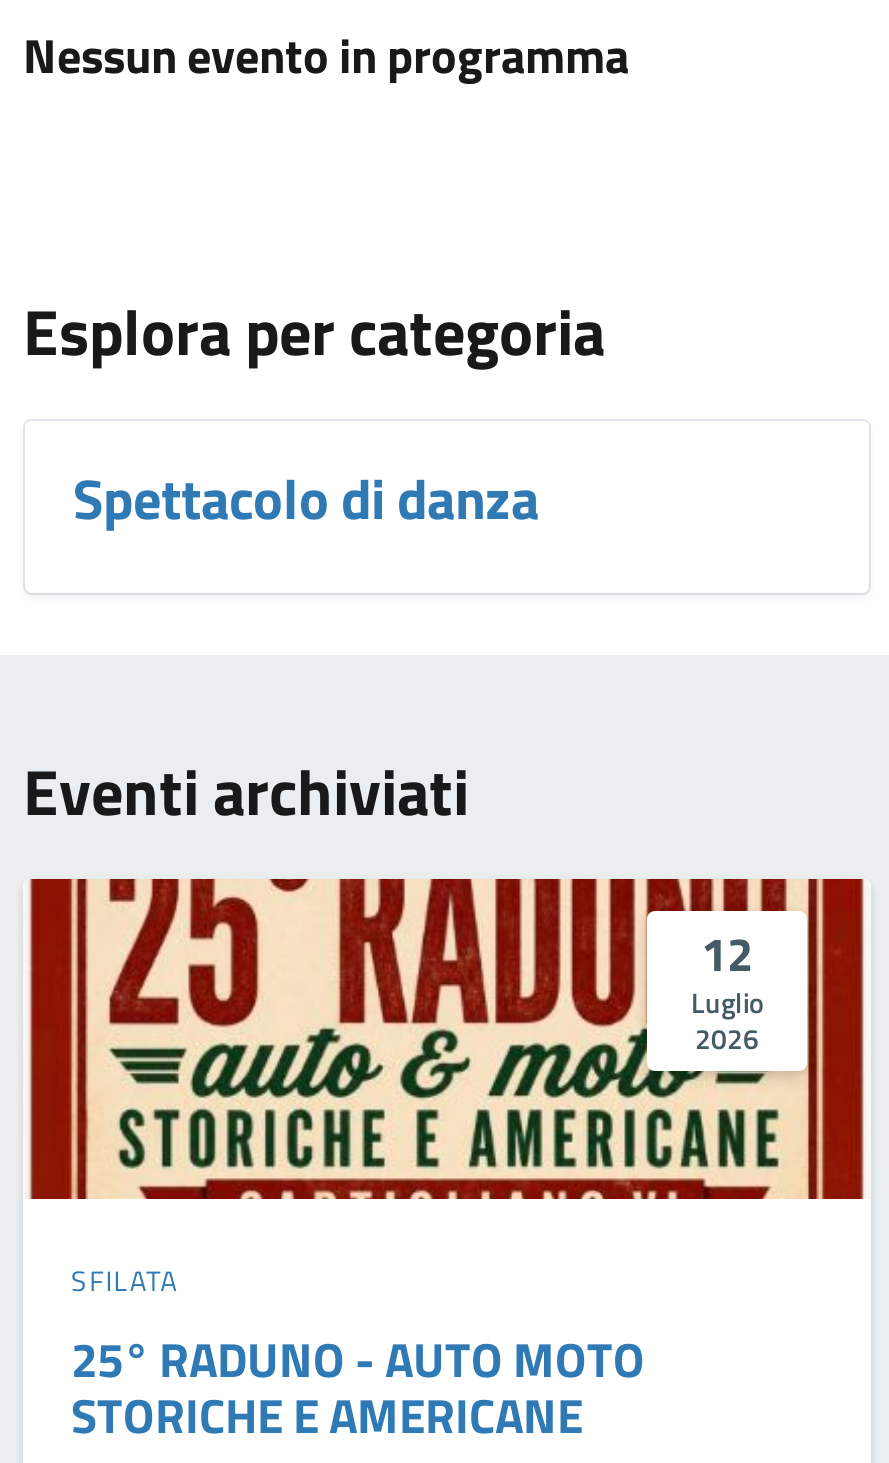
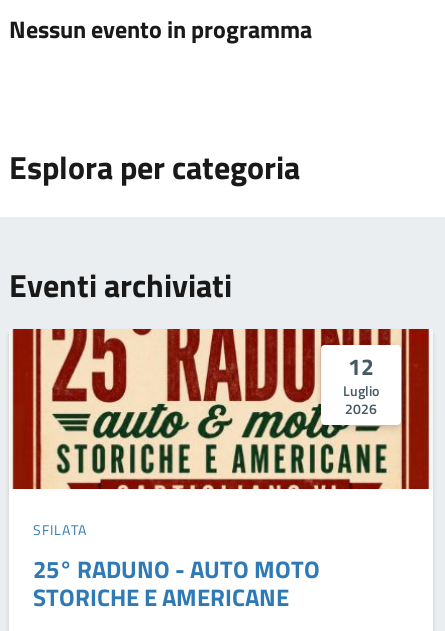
- Spettacolo di danza
